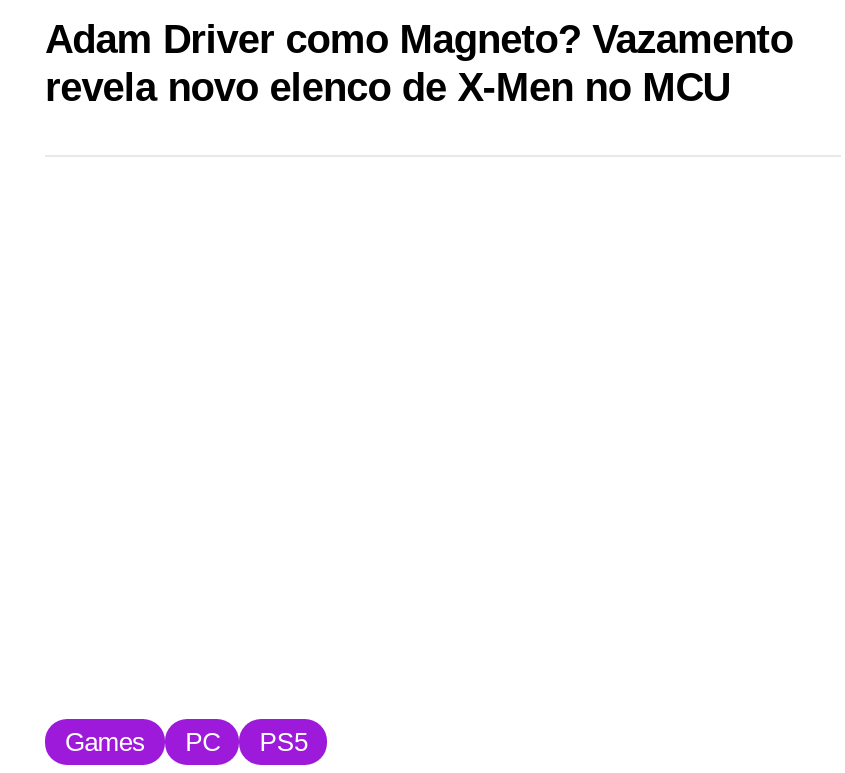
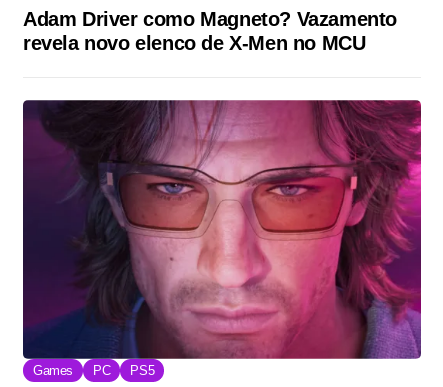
+ [image]
